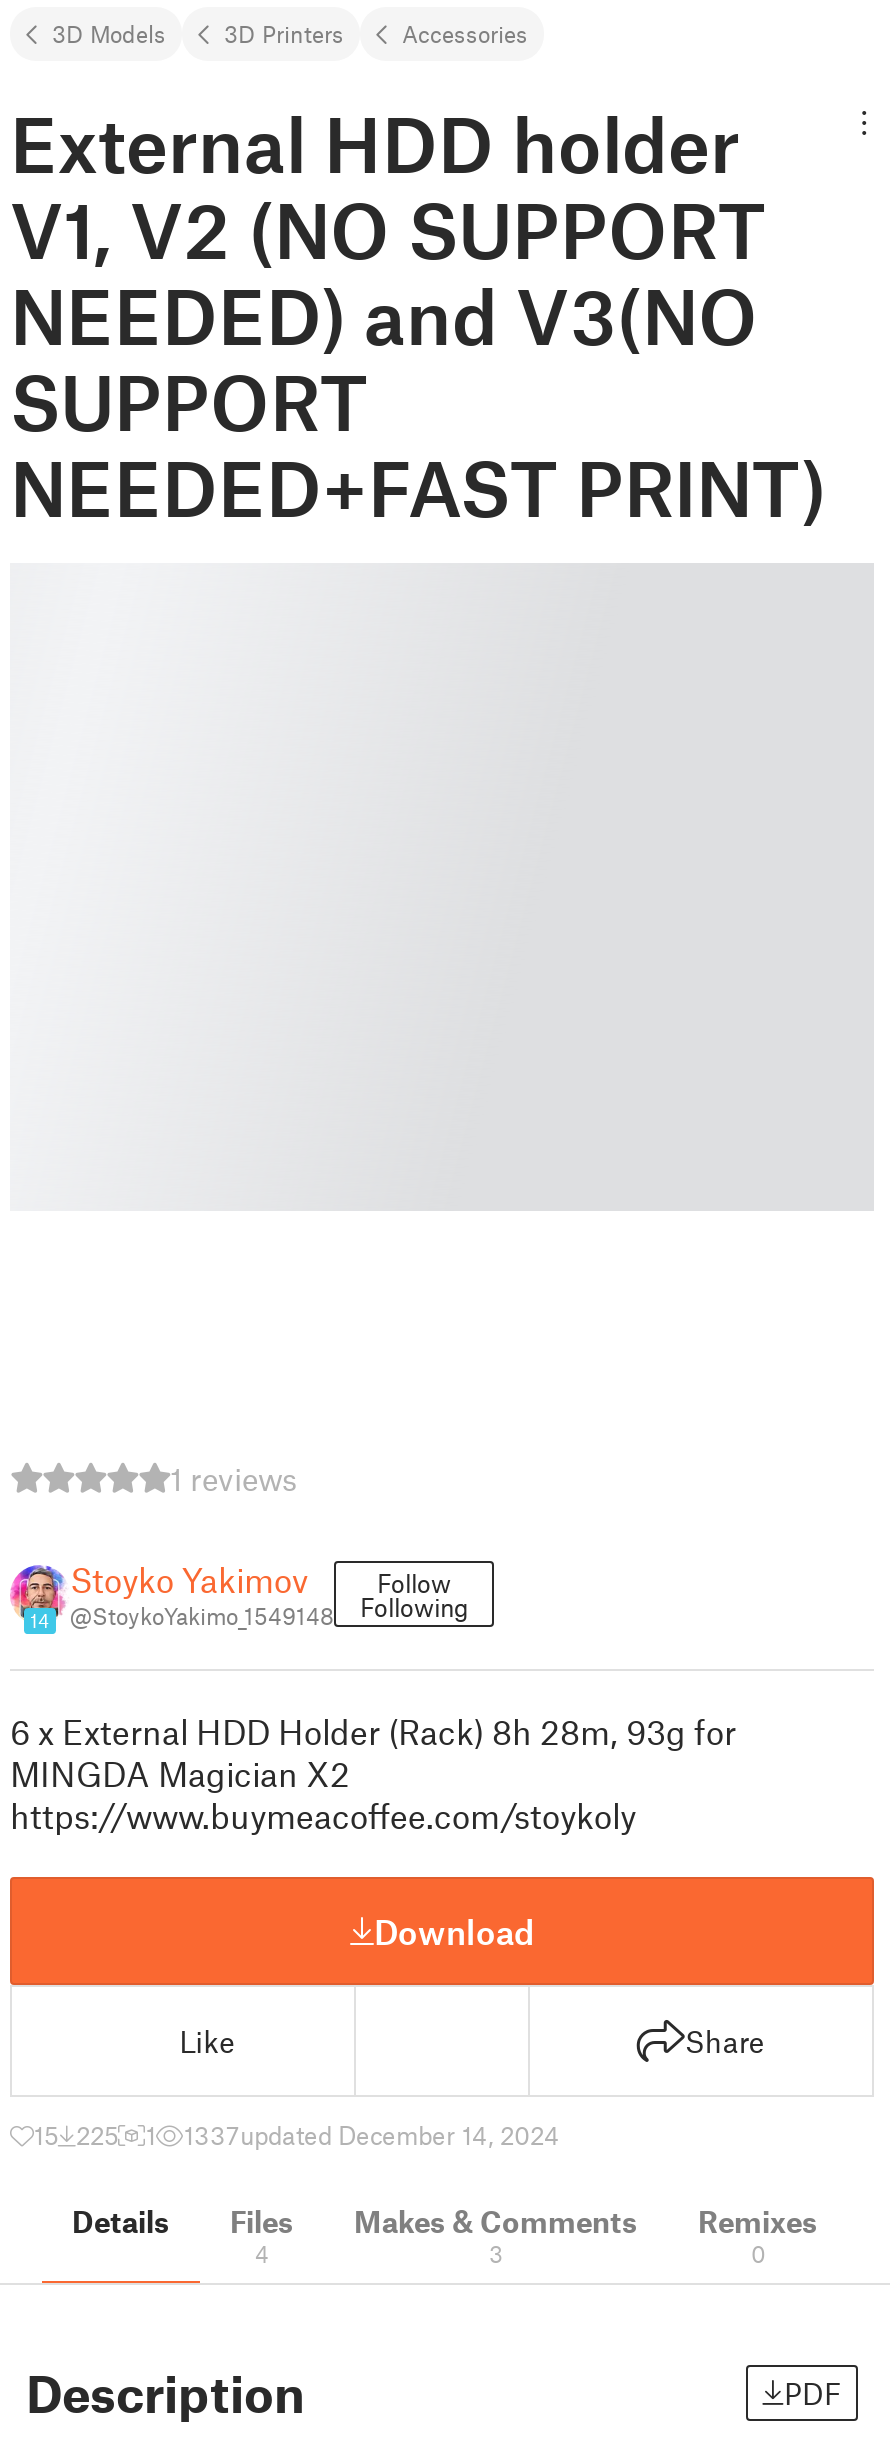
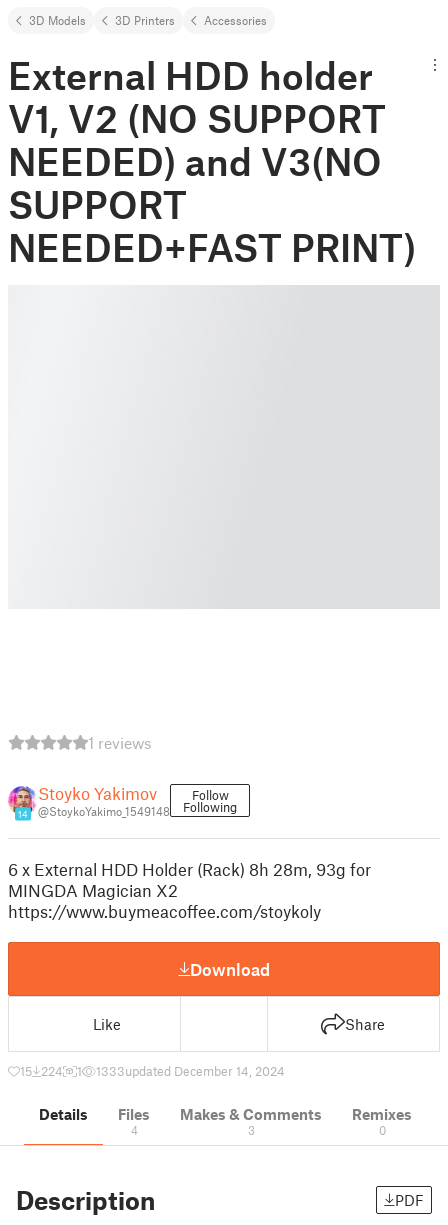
- 15 225
+ 15 224

- 1337updated December 14, 2024
+ 1333updated December 14, 2024
